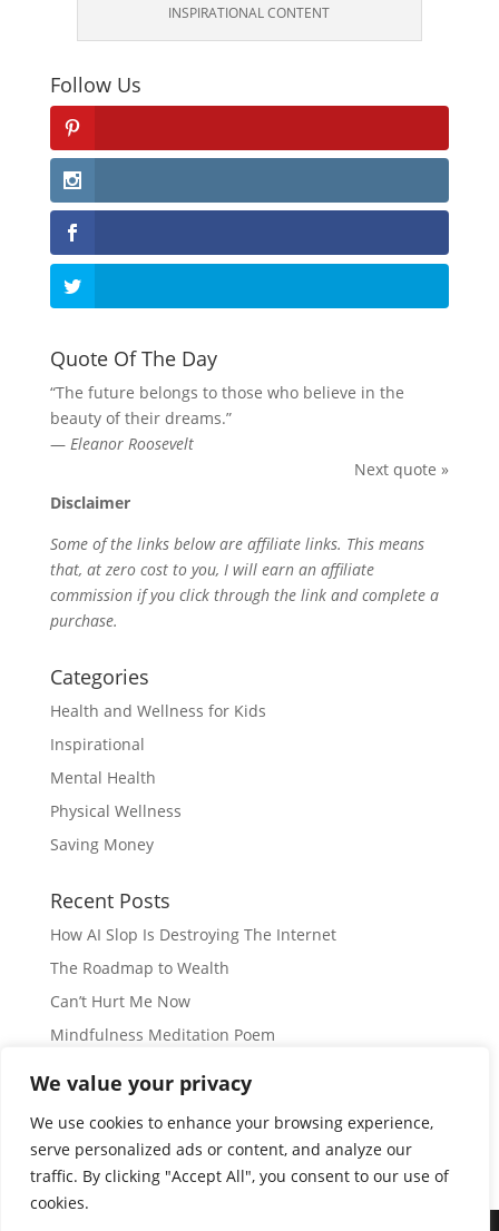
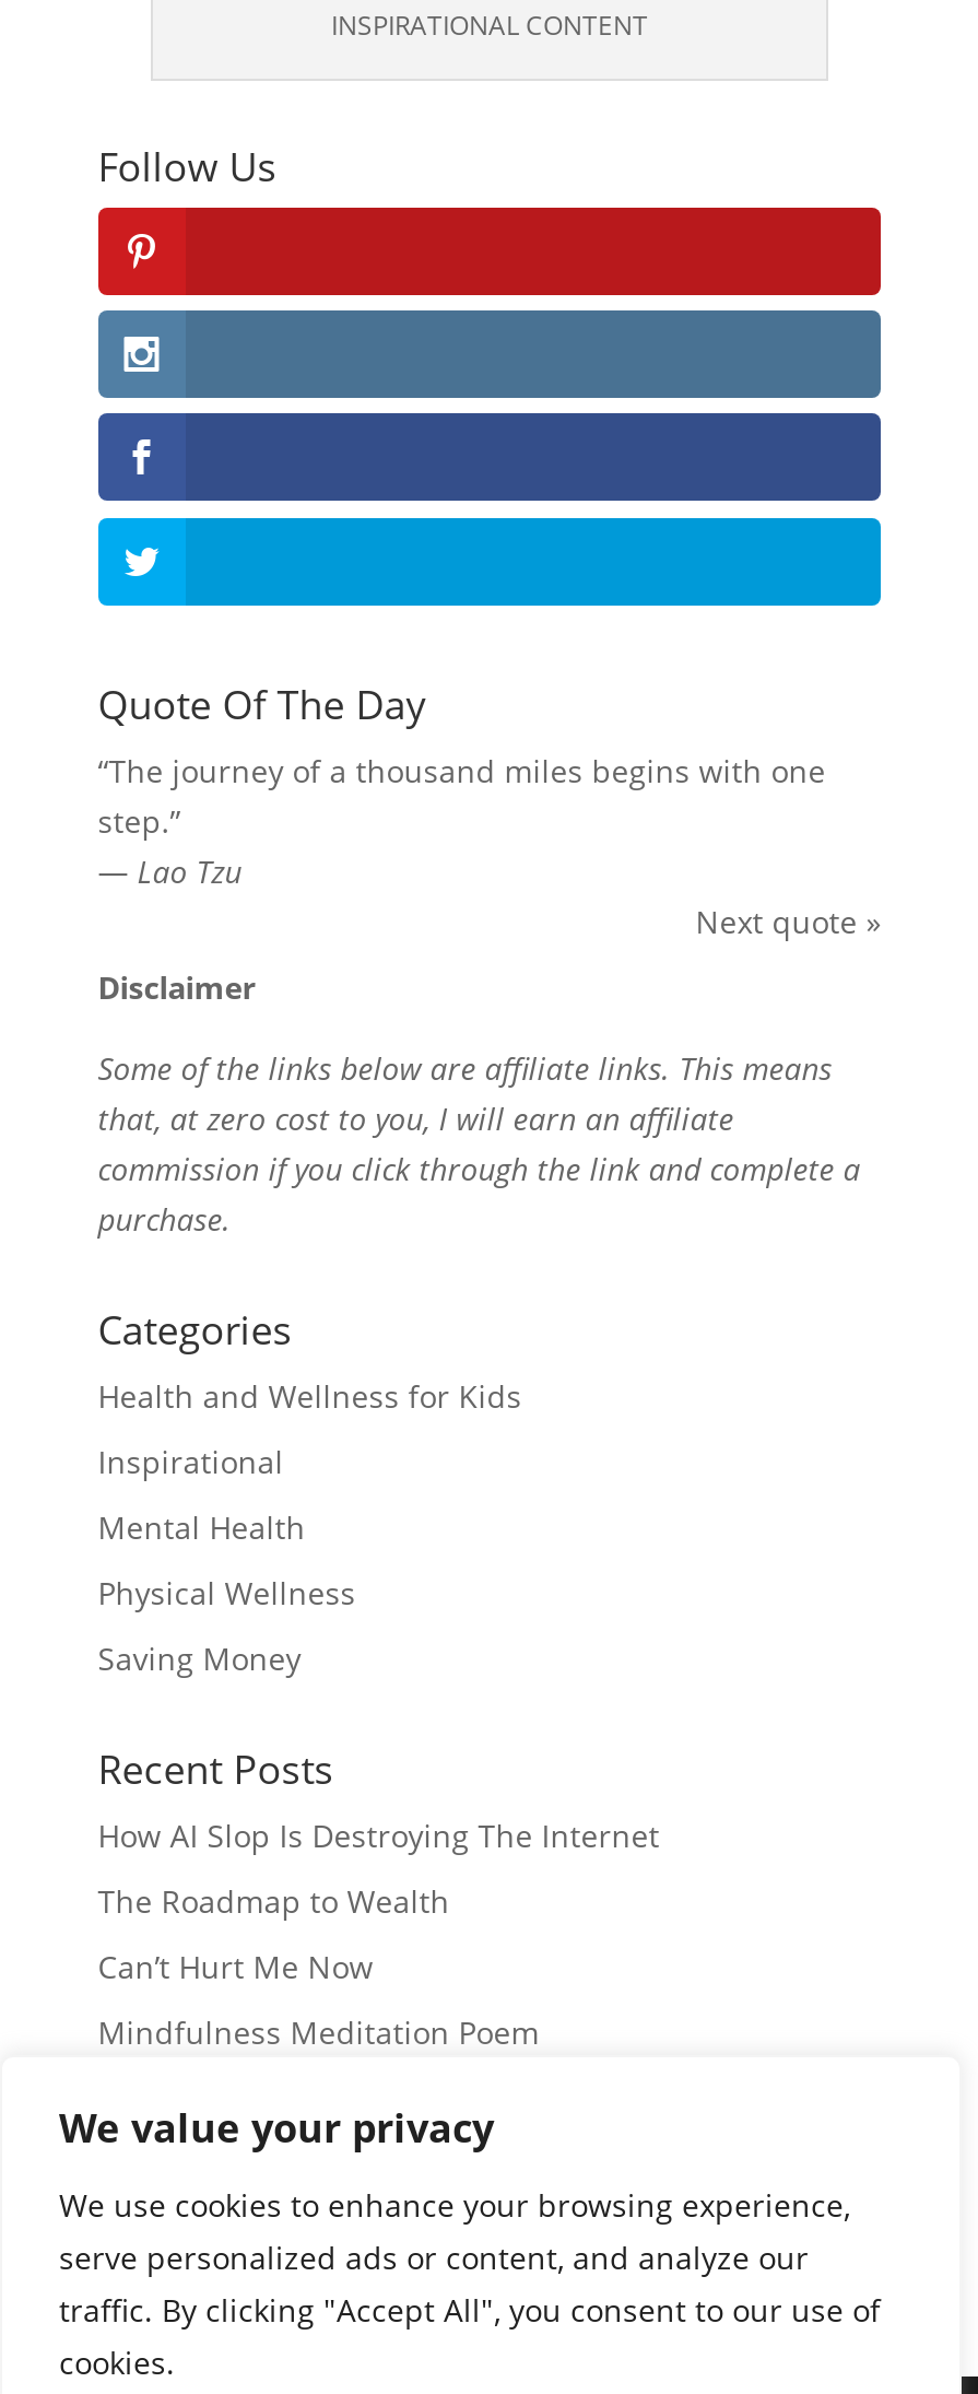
- “The future belongs to those who believe in the
- beauty of their dreams.”
- — Eleanor Roosevelt
+ “The journey of a thousand miles begins with one
+ step.”
+ — Lao Tzu
